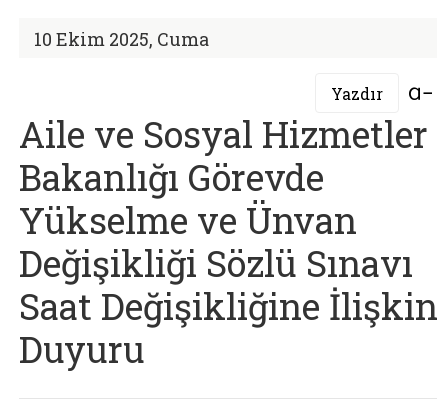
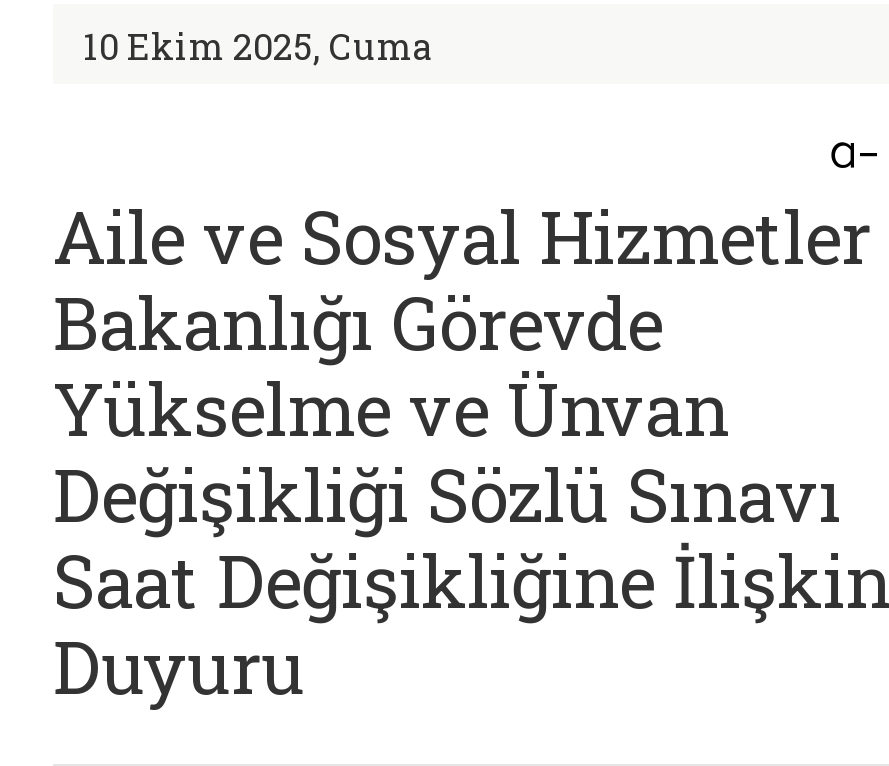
- Yazdır
